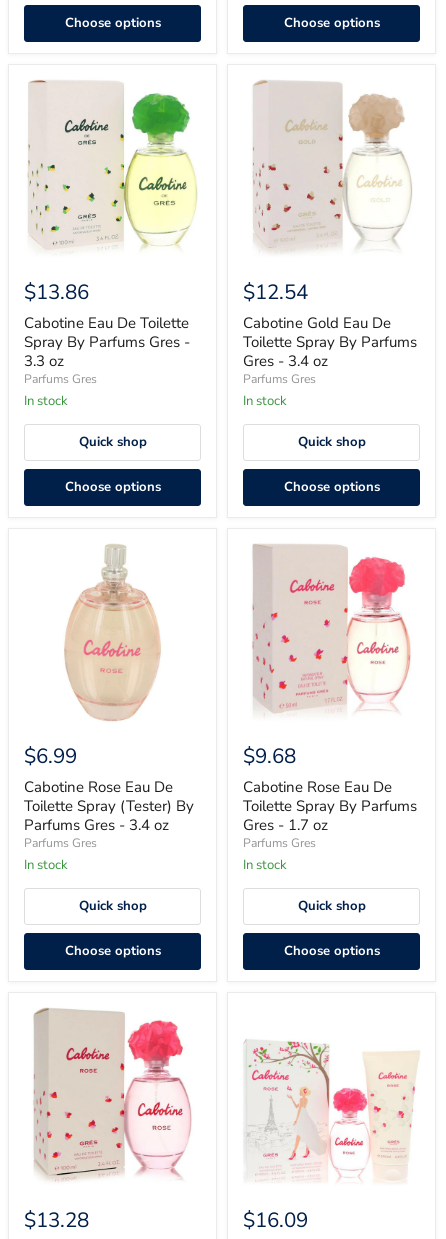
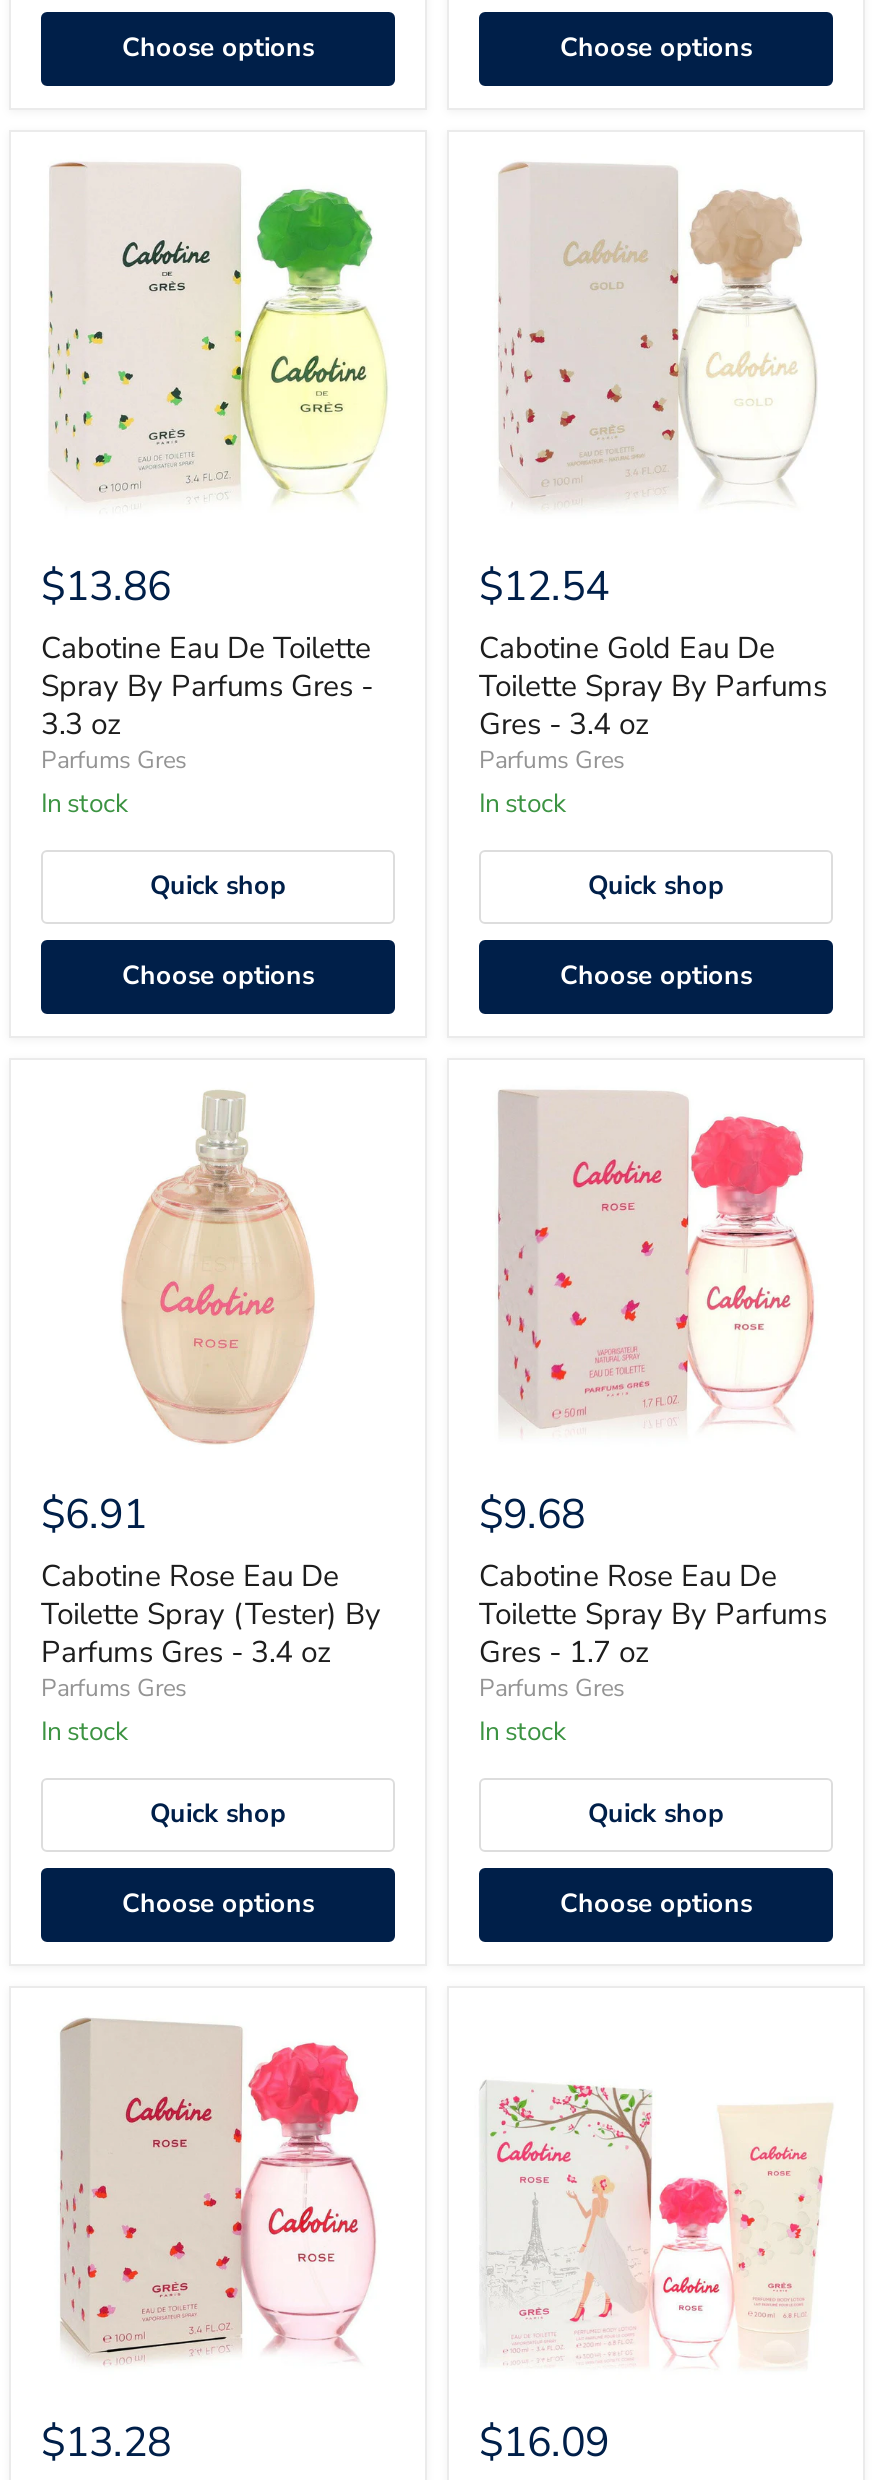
- $6.99
+ $6.91
